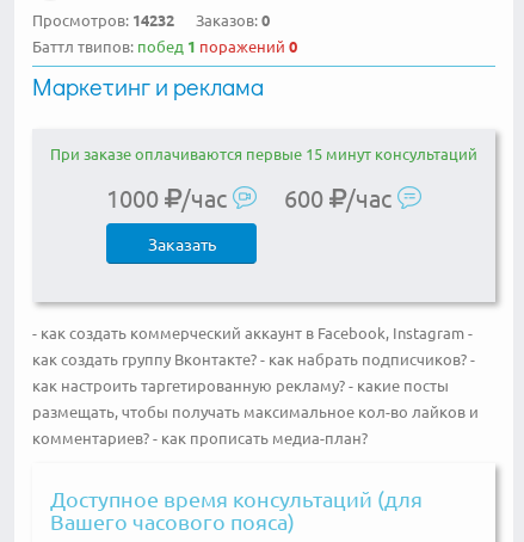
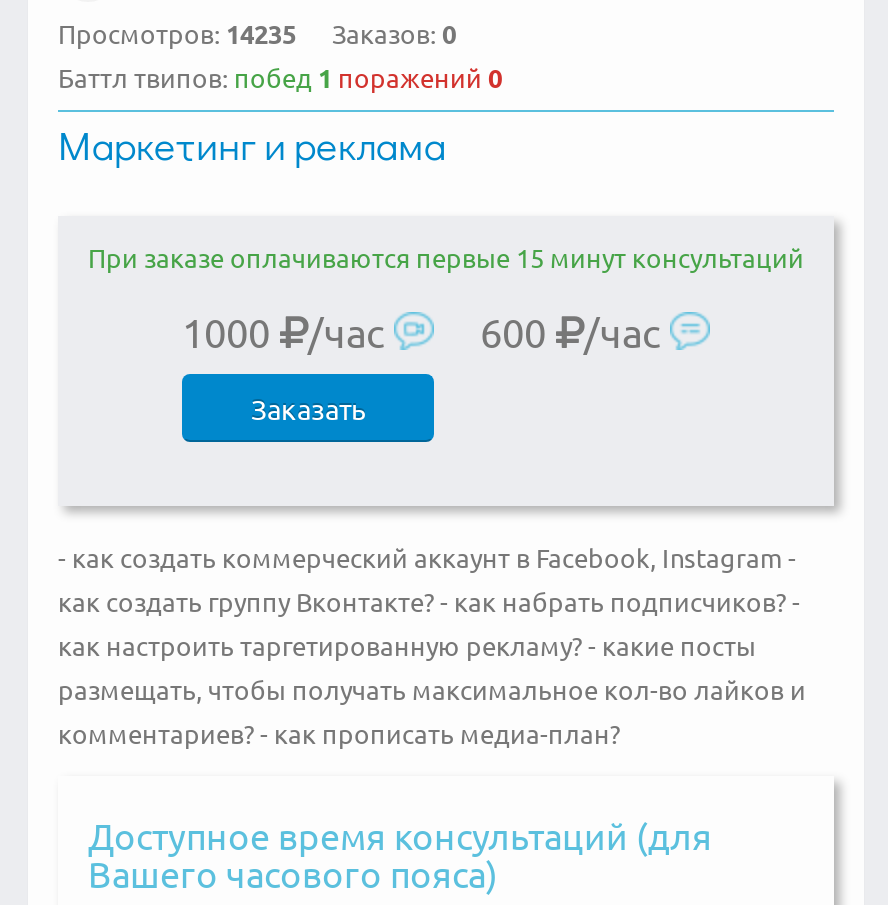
- Просмотров: 14232 Заказов: 0
+ Просмотров: 14235 Заказов: 0
